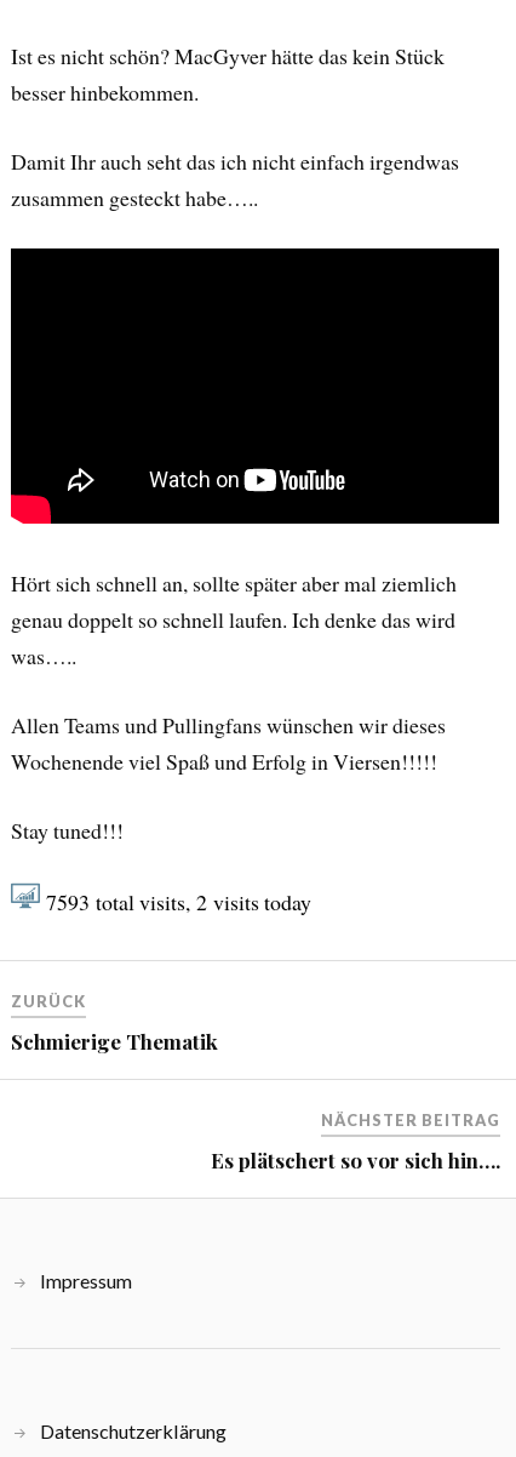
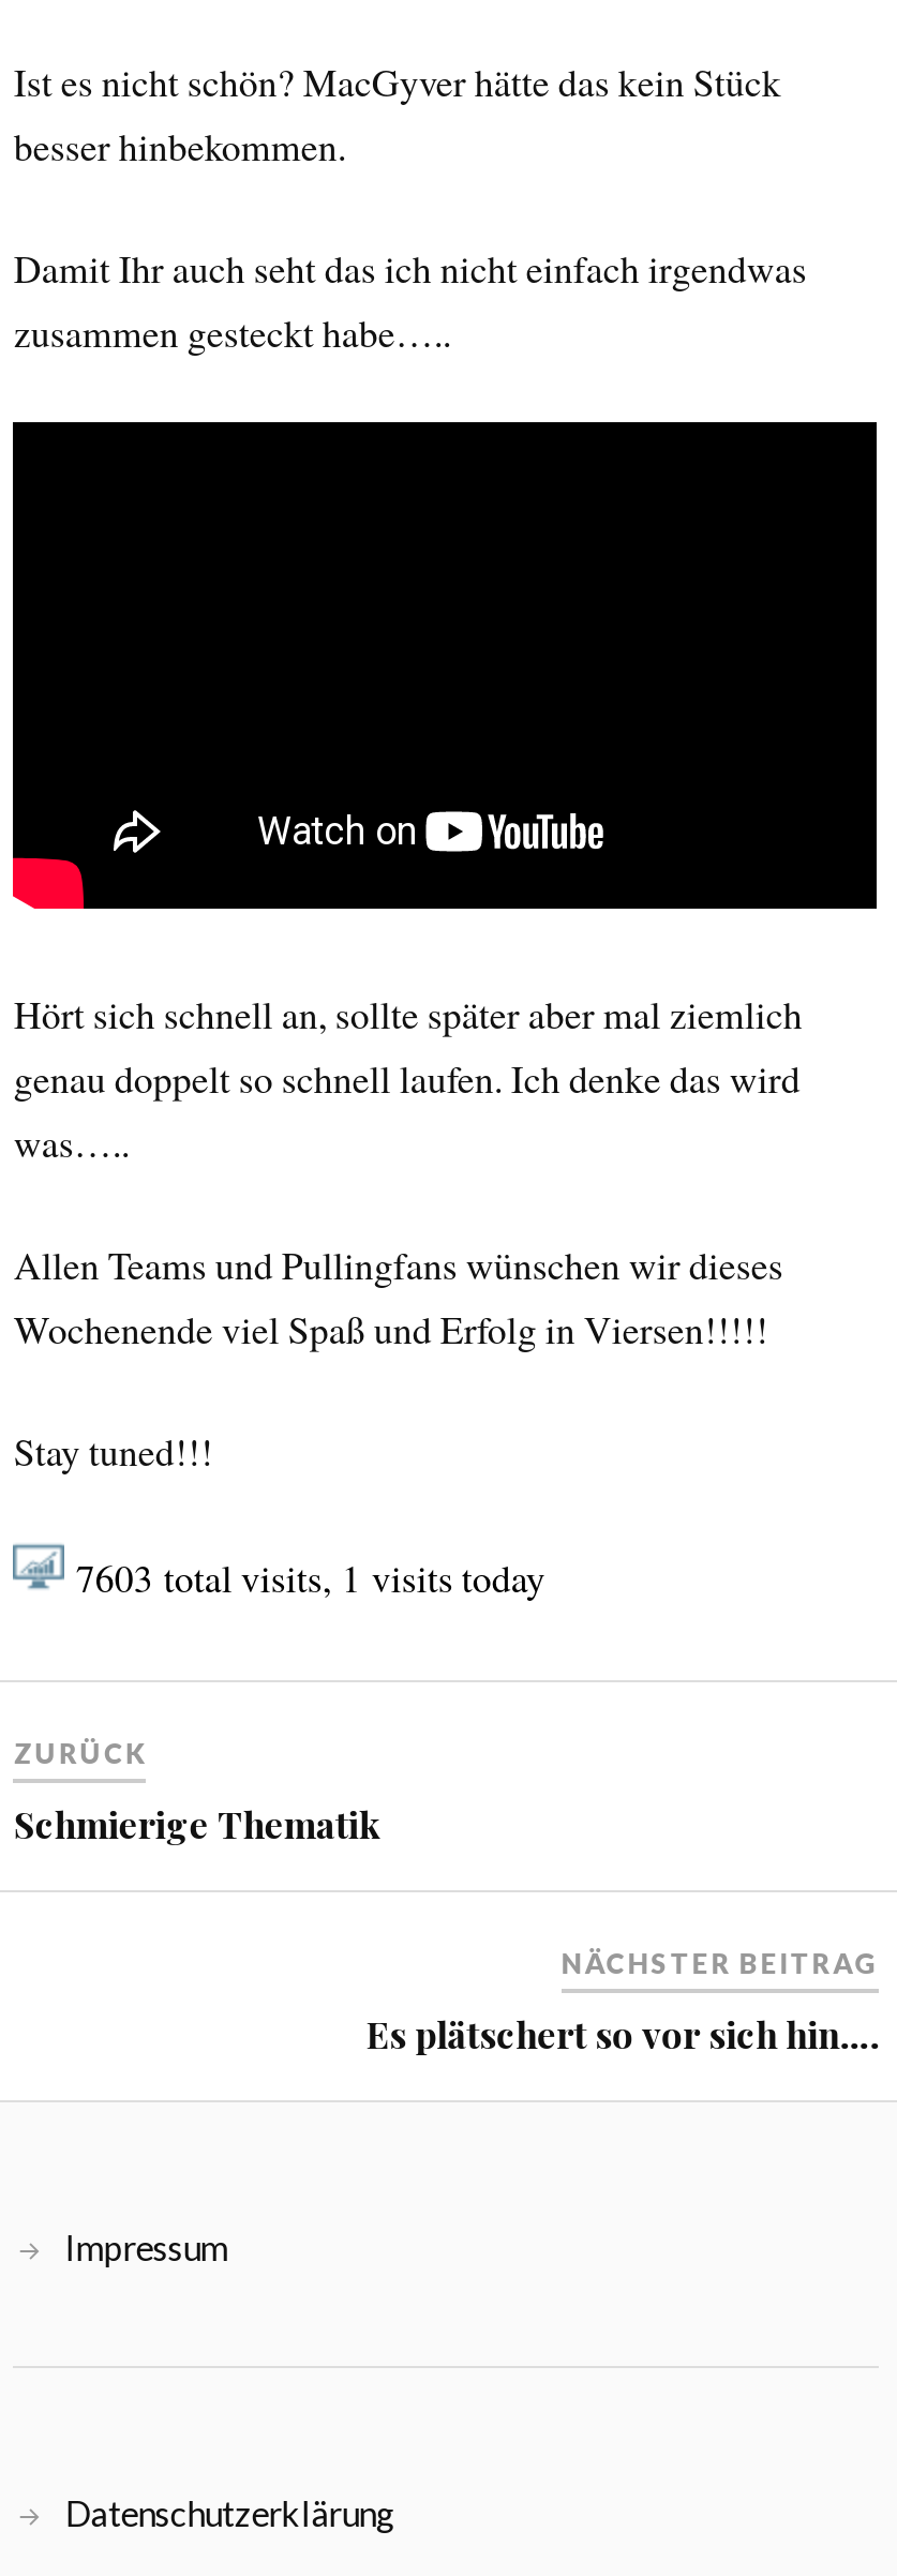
- 7593 total visits, 2 visits today
+ 7603 total visits, 1 visits today
